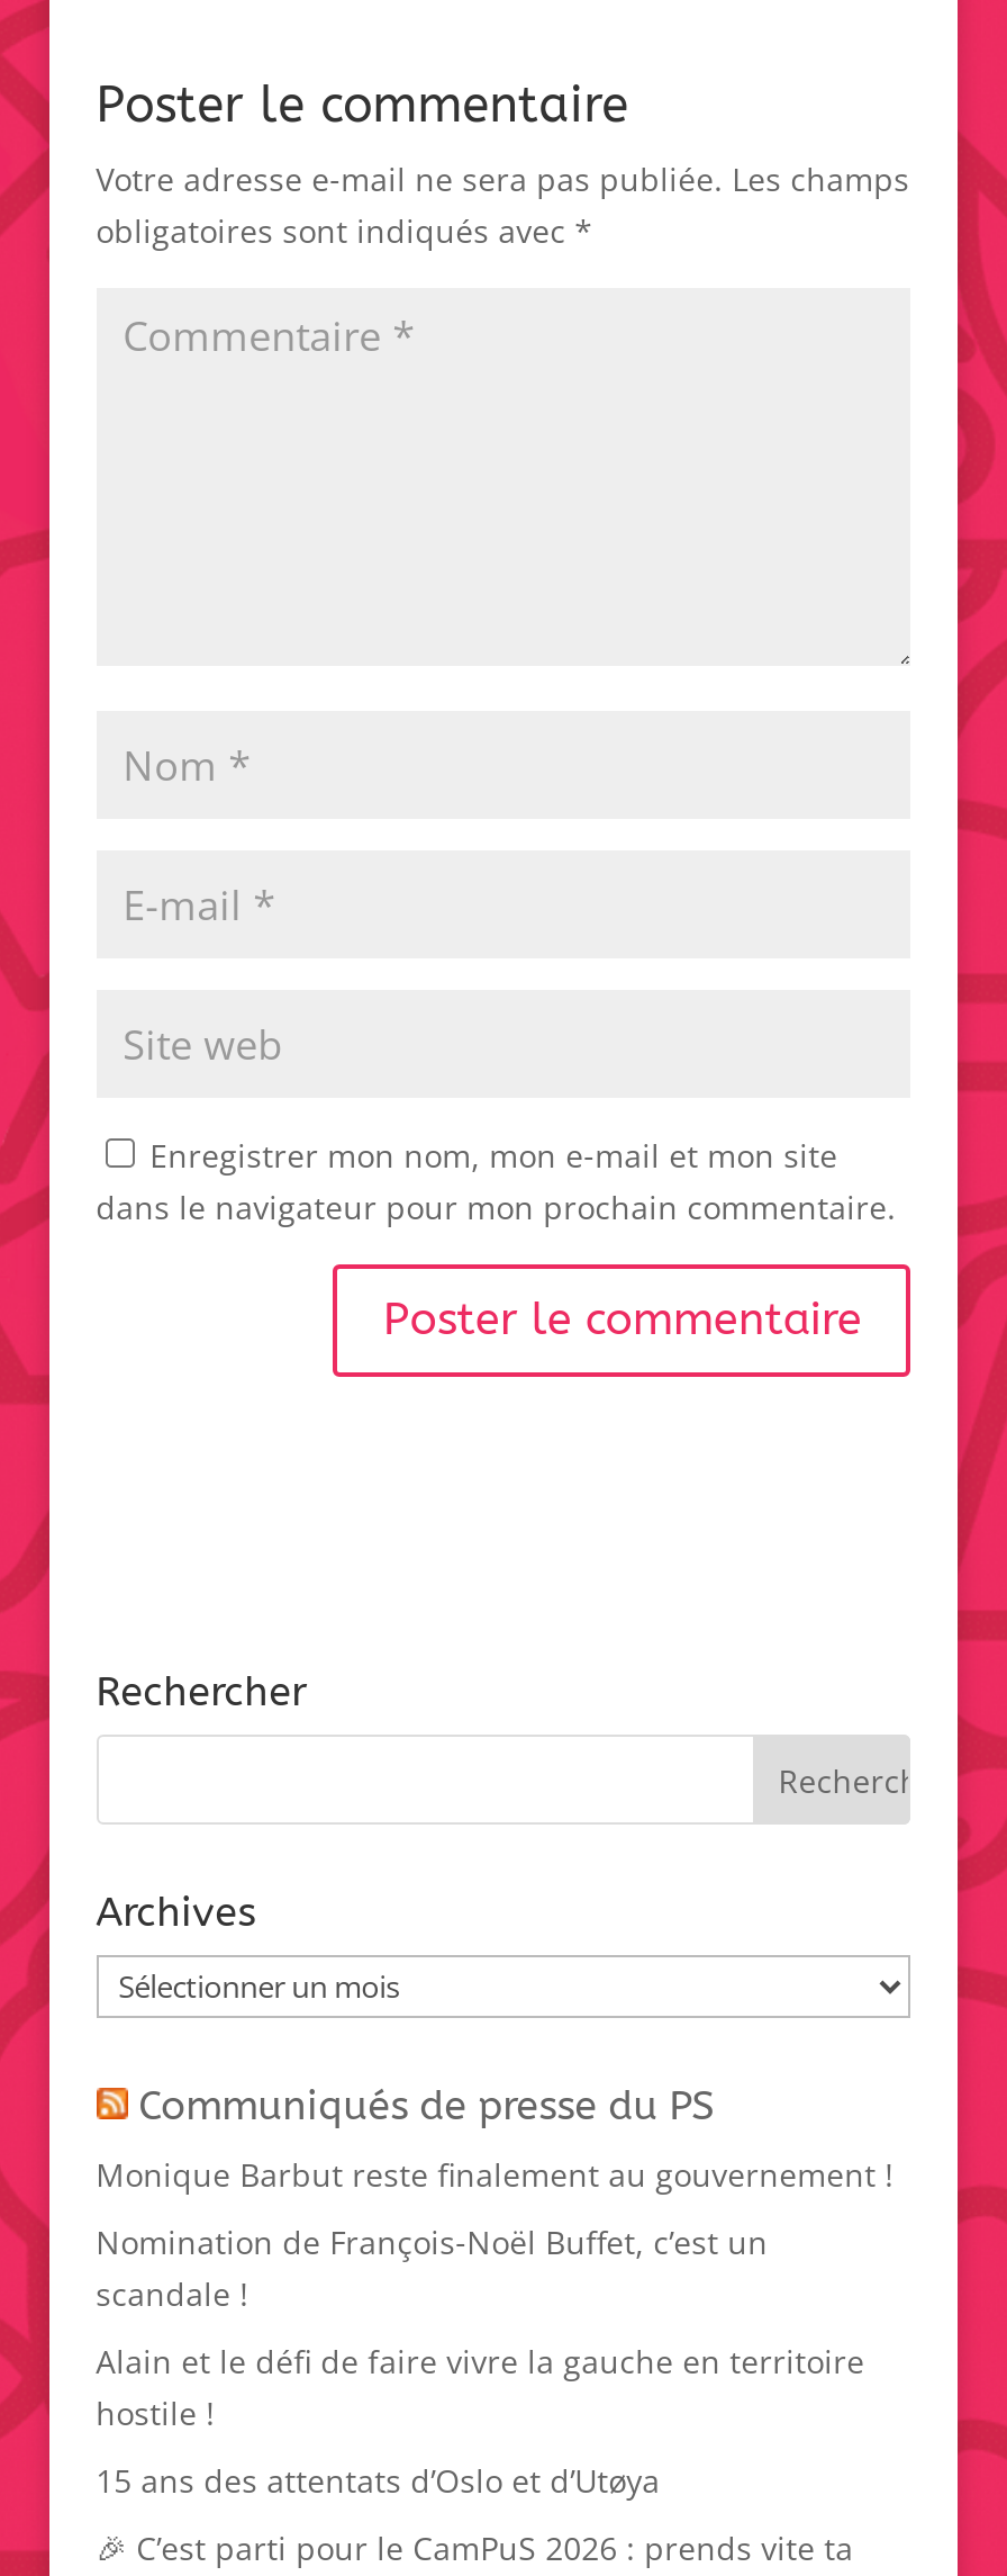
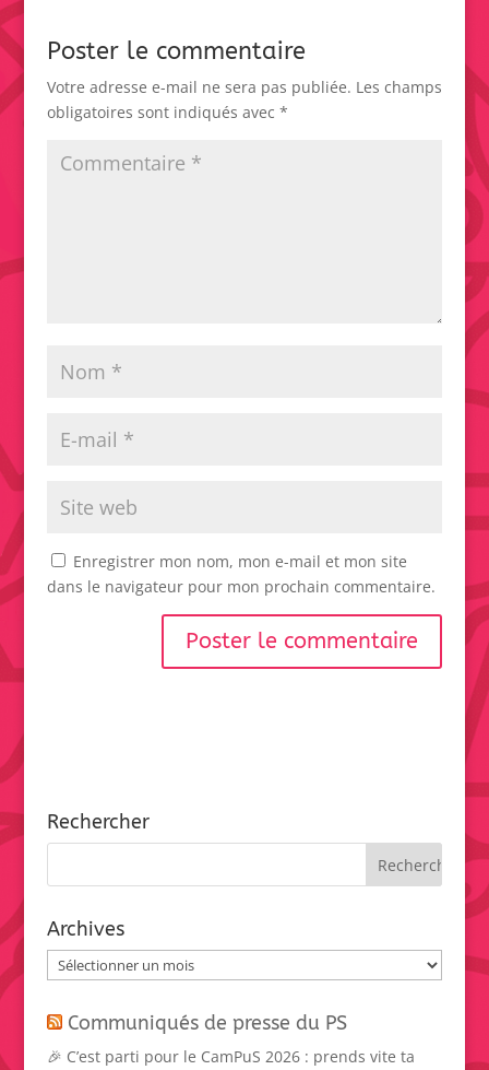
- Monique Barbut reste finalement au gouvernement !
- Nomination de François-Noël Buffet, c’est un
- scandale !
- Alain et le défi de faire vivre la gauche en territoire
- hostile !
- 15 ans des attentats d’Oslo et d’Utøya
